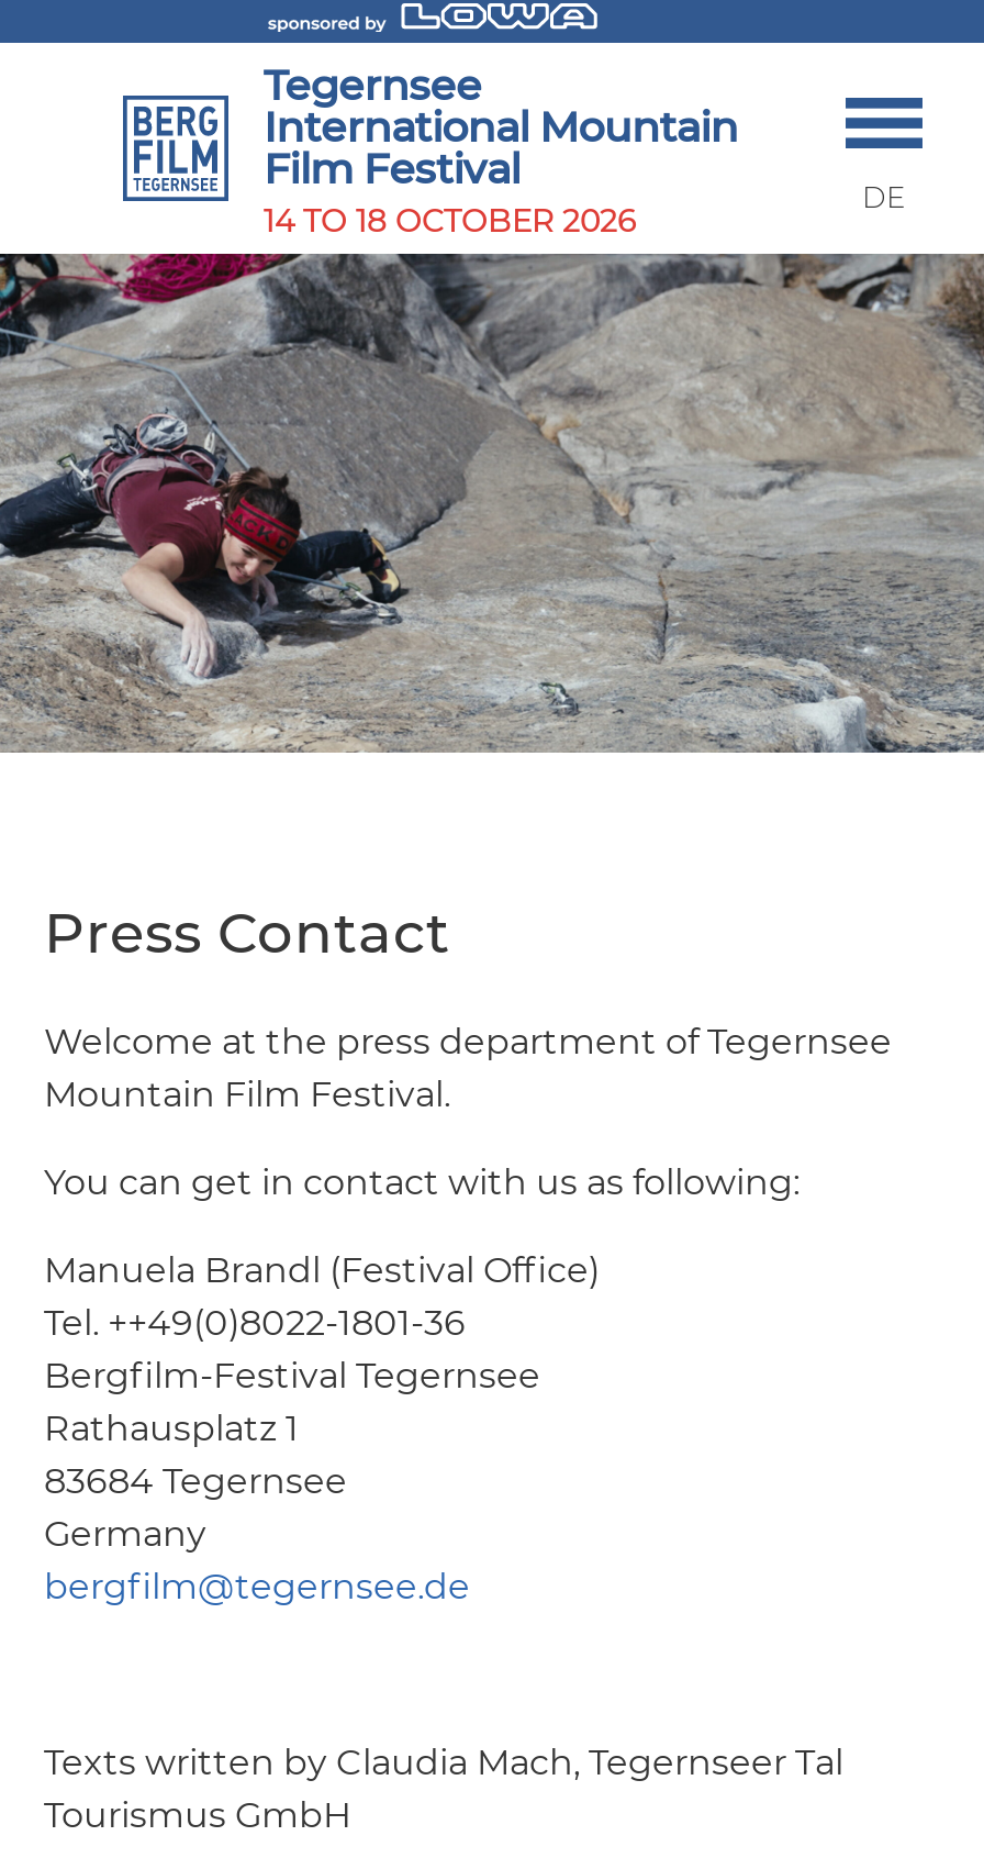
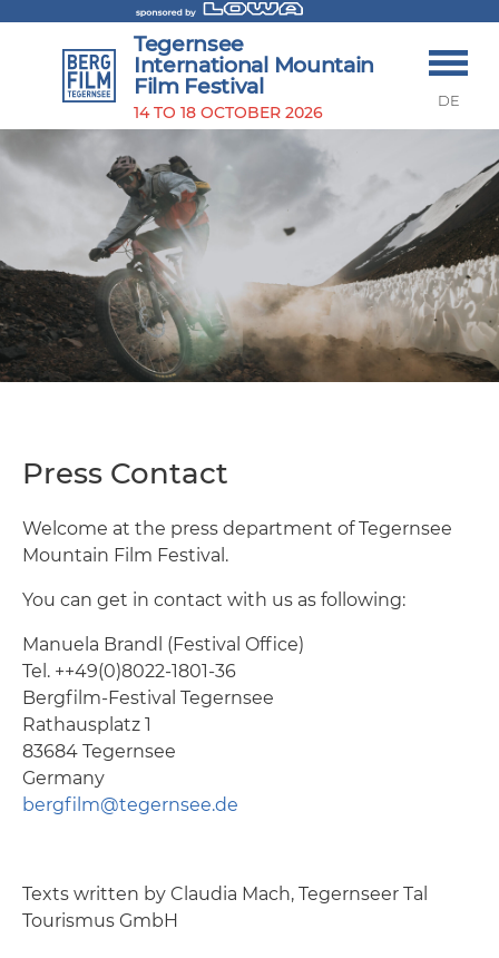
- [image]
+ [image]
